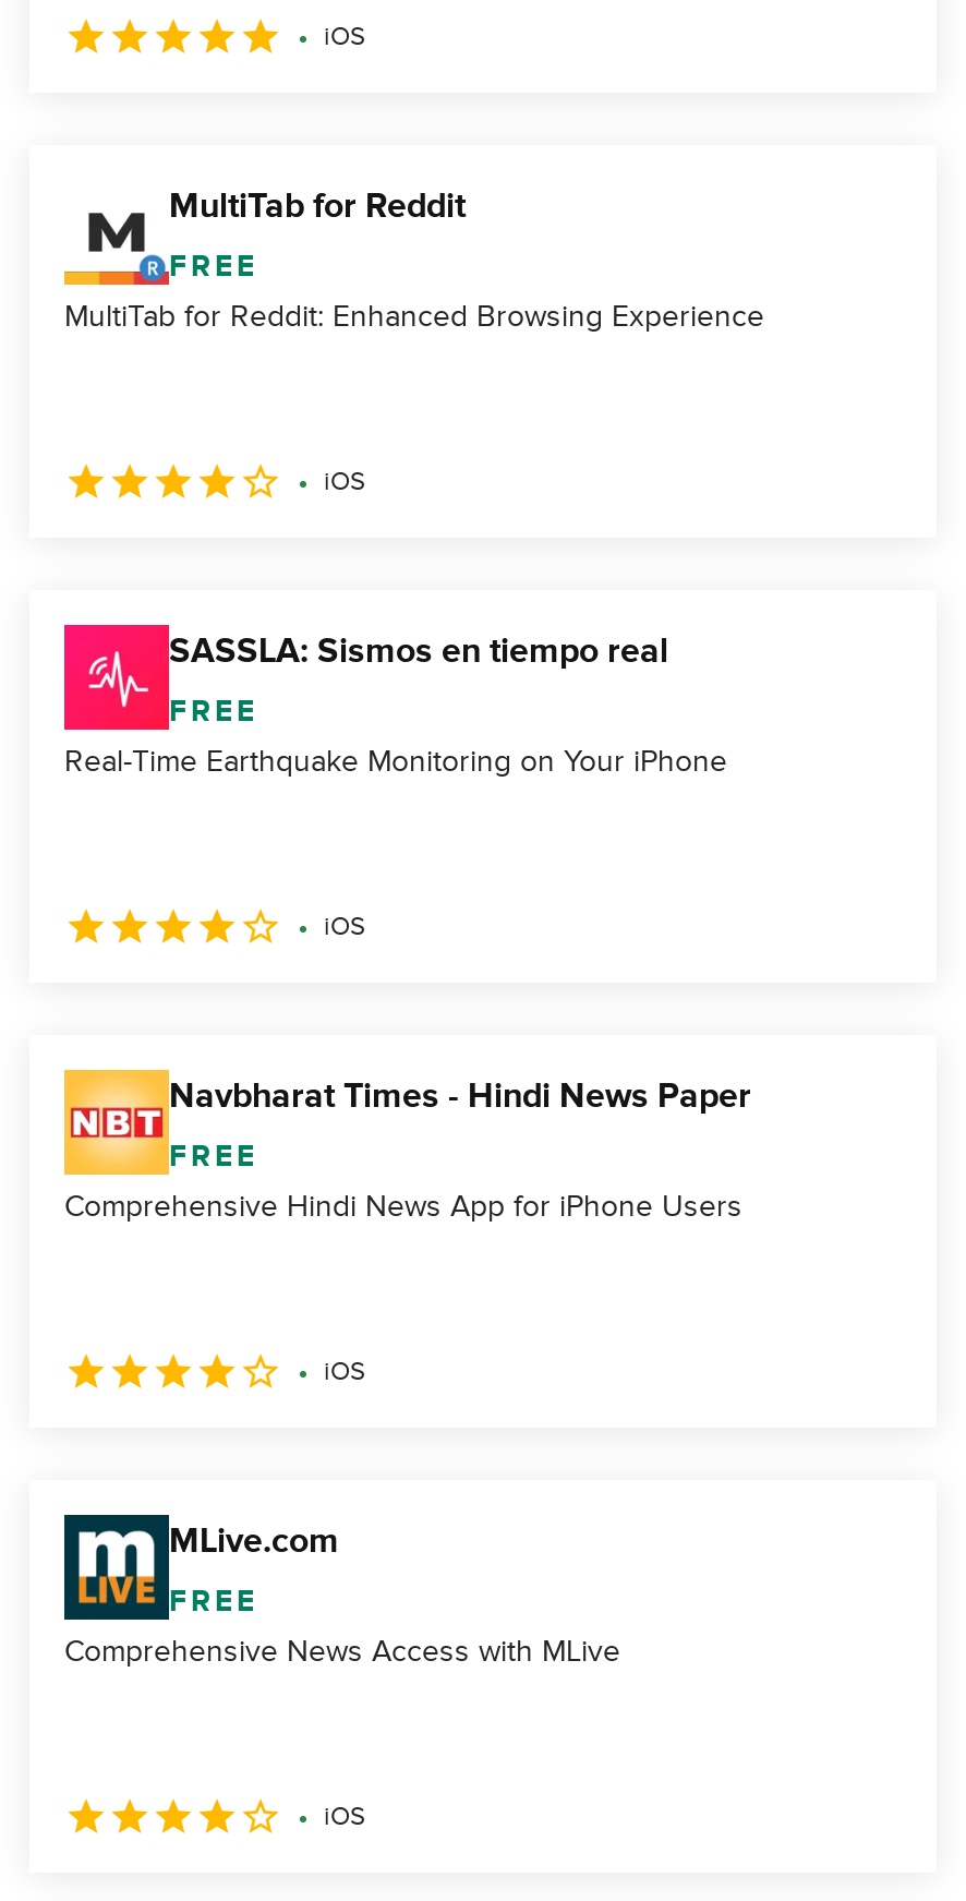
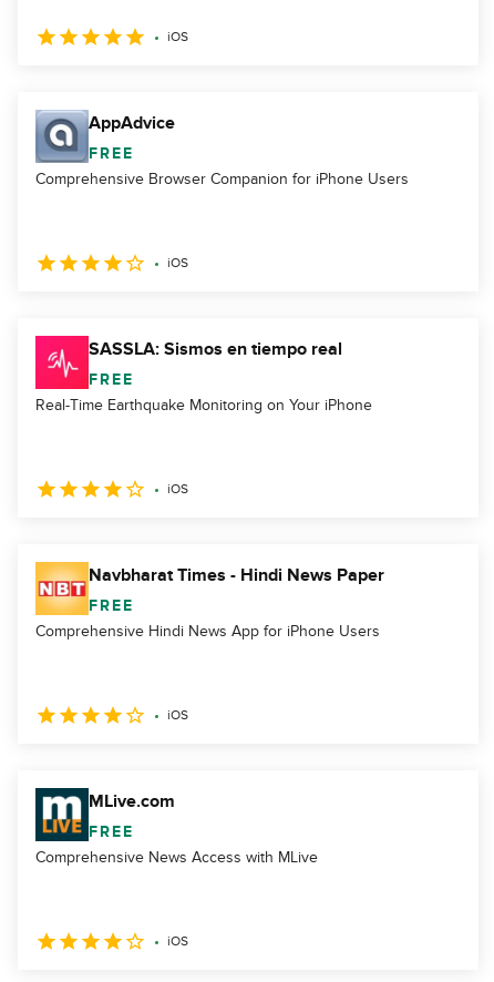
- [image]
- MultiTab for Reddit
+ [image]
+ AppAdvice

- MultiTab for Reddit: Enhanced Browsing Experience
+ Comprehensive Browser Companion for iPhone Users
